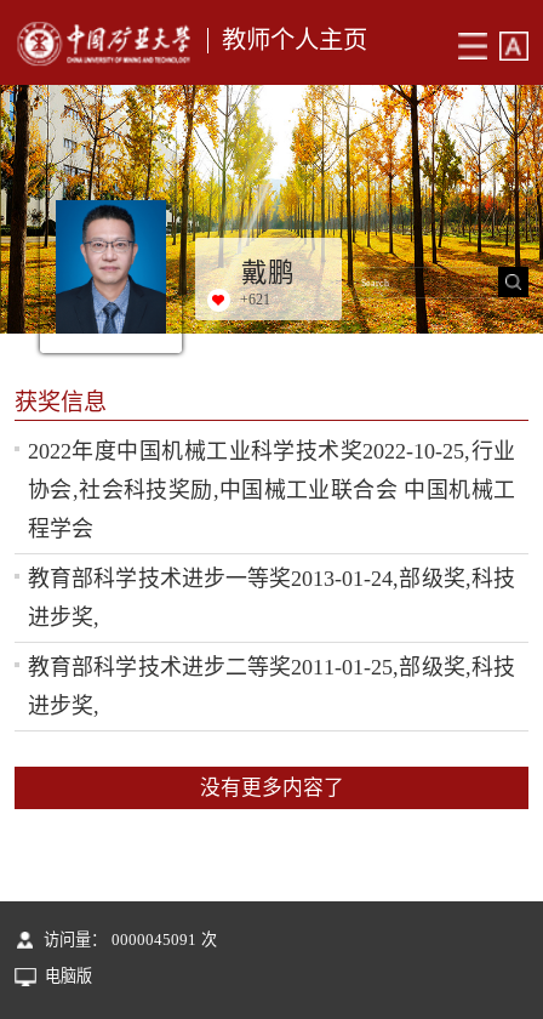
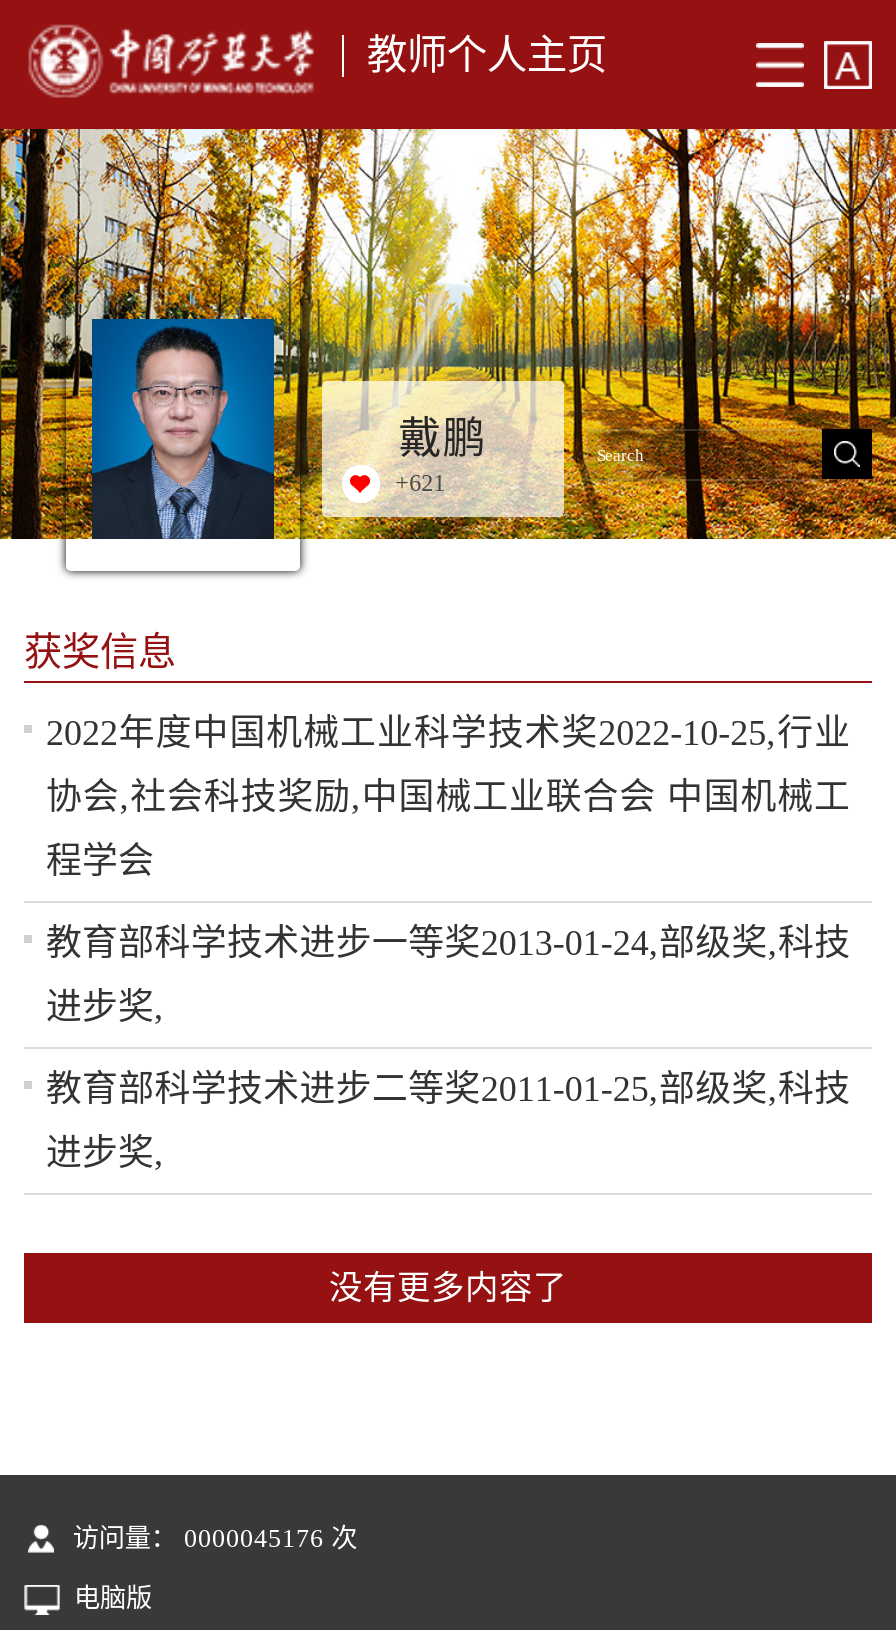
- 访问量： 0000045091 次
+ 访问量： 0000045176 次
